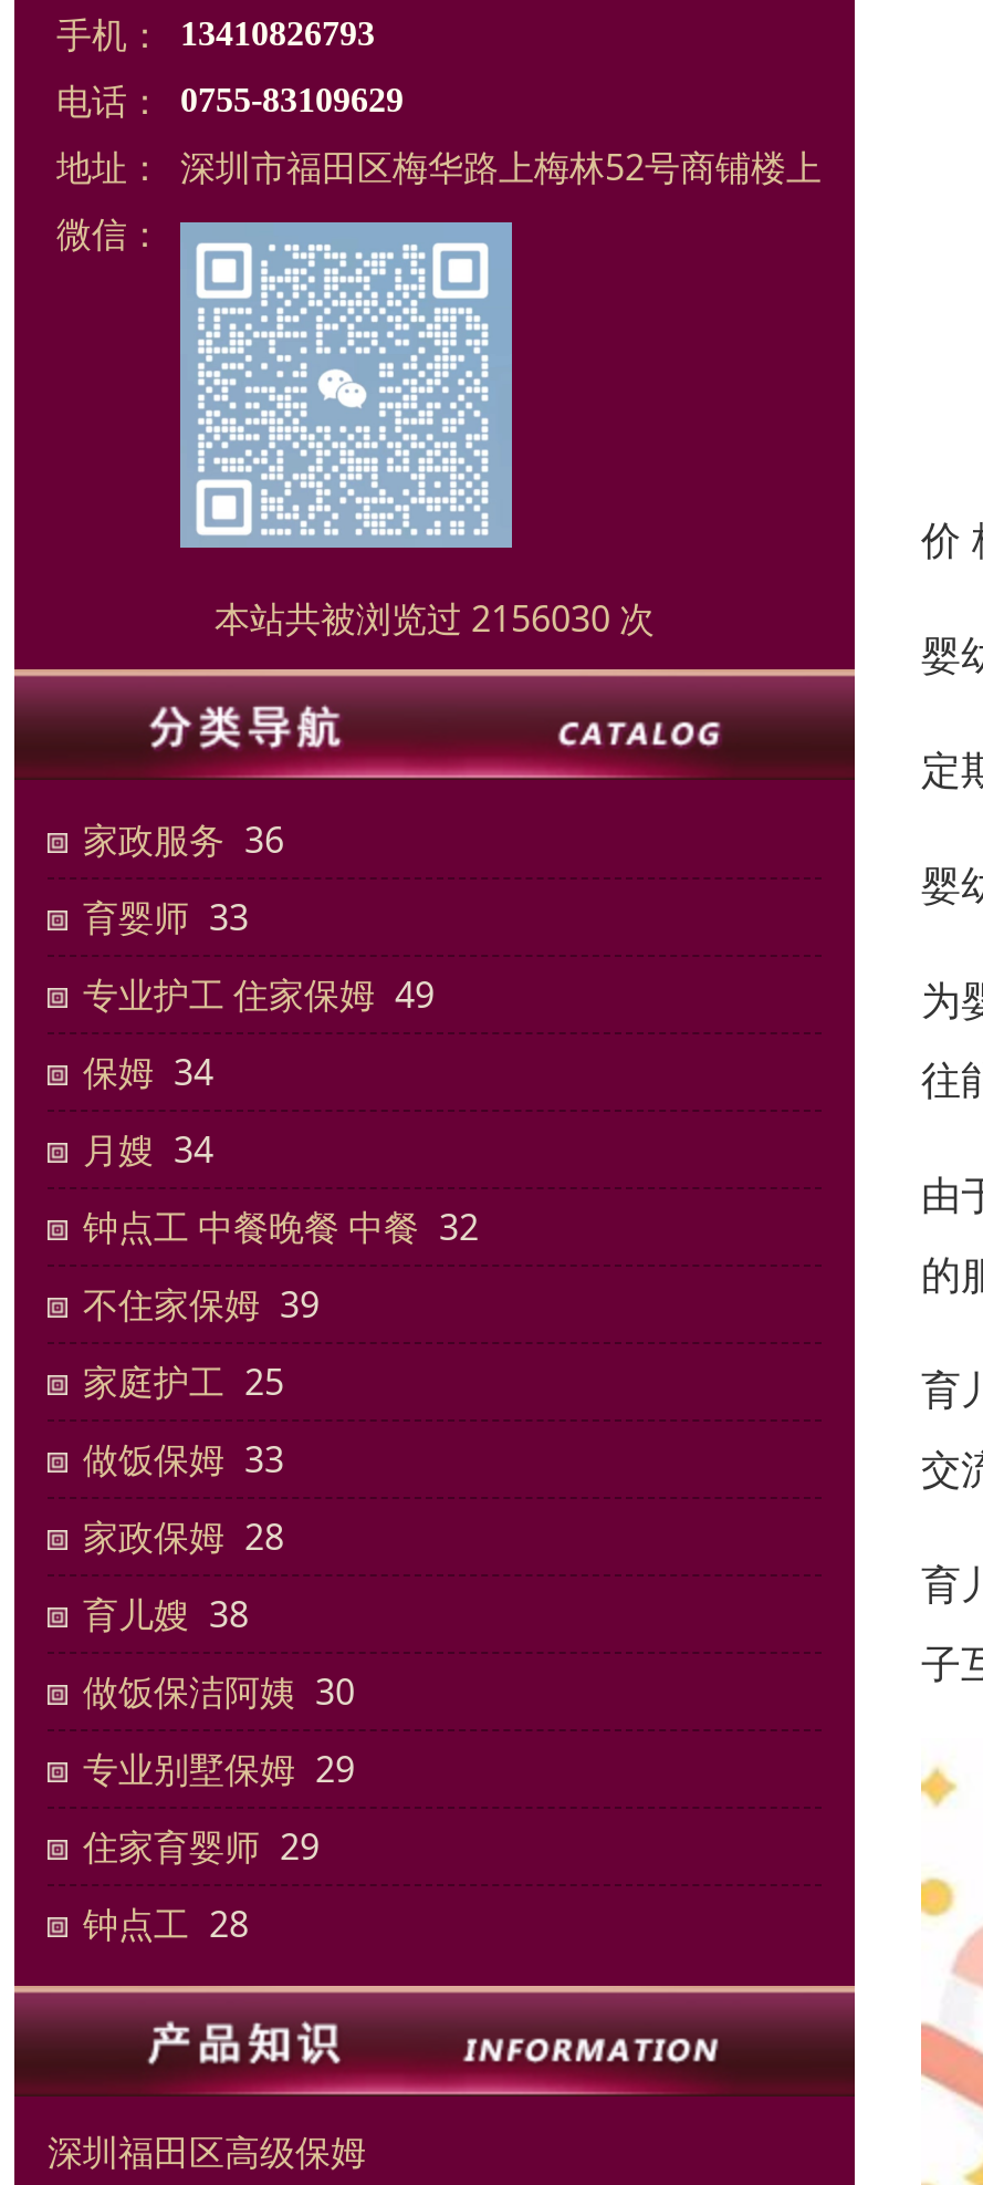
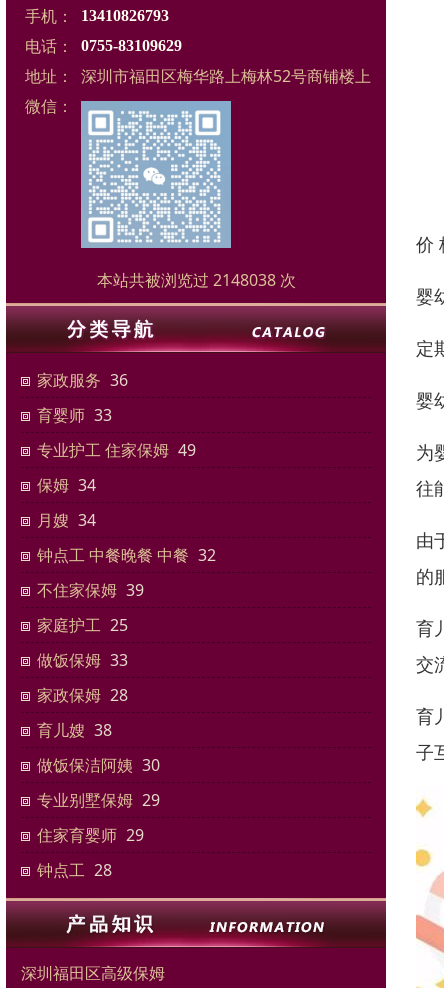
- 本站共被浏览过 2156030 次
+ 本站共被浏览过 2148038 次
